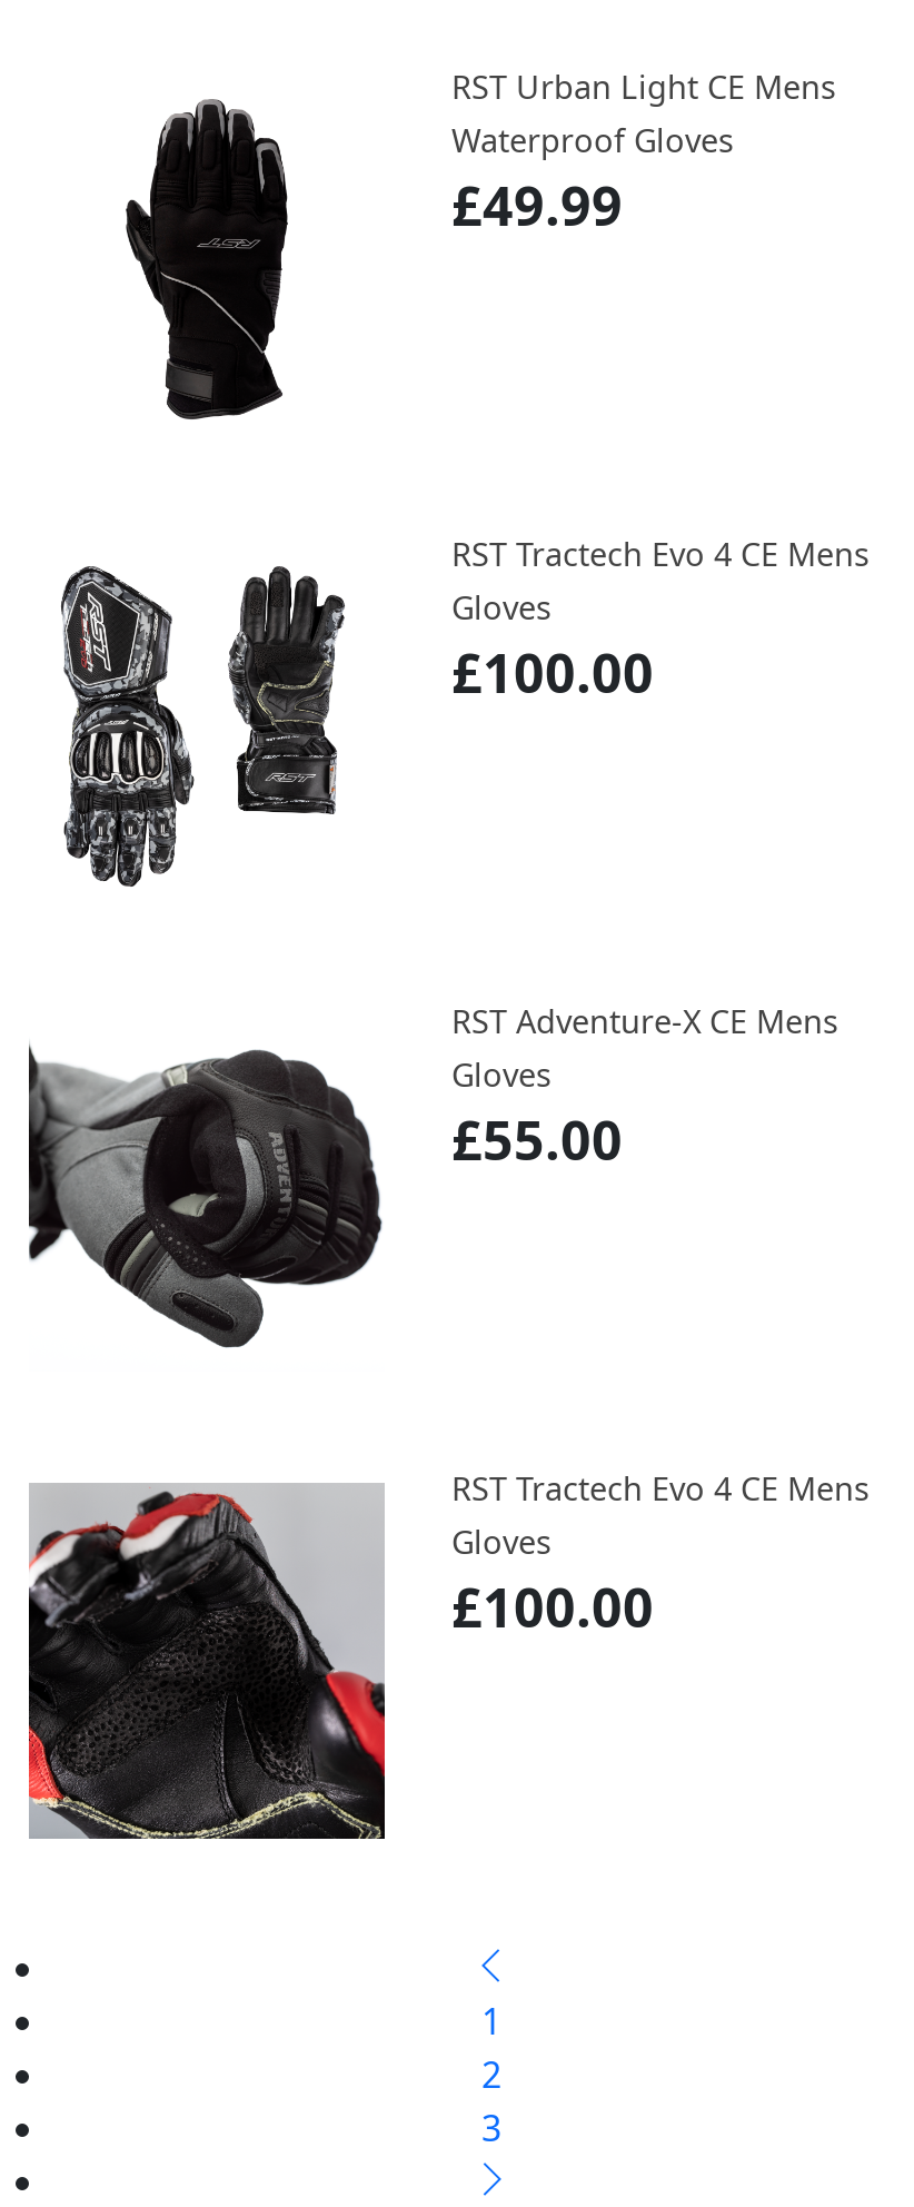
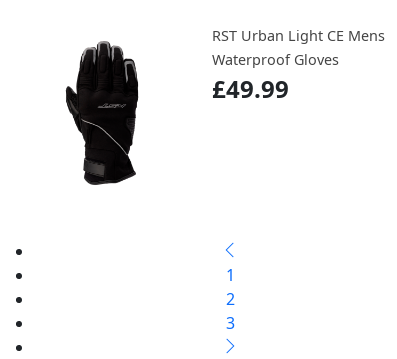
- RST Tractech Evo 4 CE Mens
- Gloves
- £100.00

- [image]

- [image]

- [image]
- RST Adventure-X CE Mens
- Gloves
- £55.00

- [image]
- RST Tractech Evo 4 CE Mens
- Gloves
- £100.00
